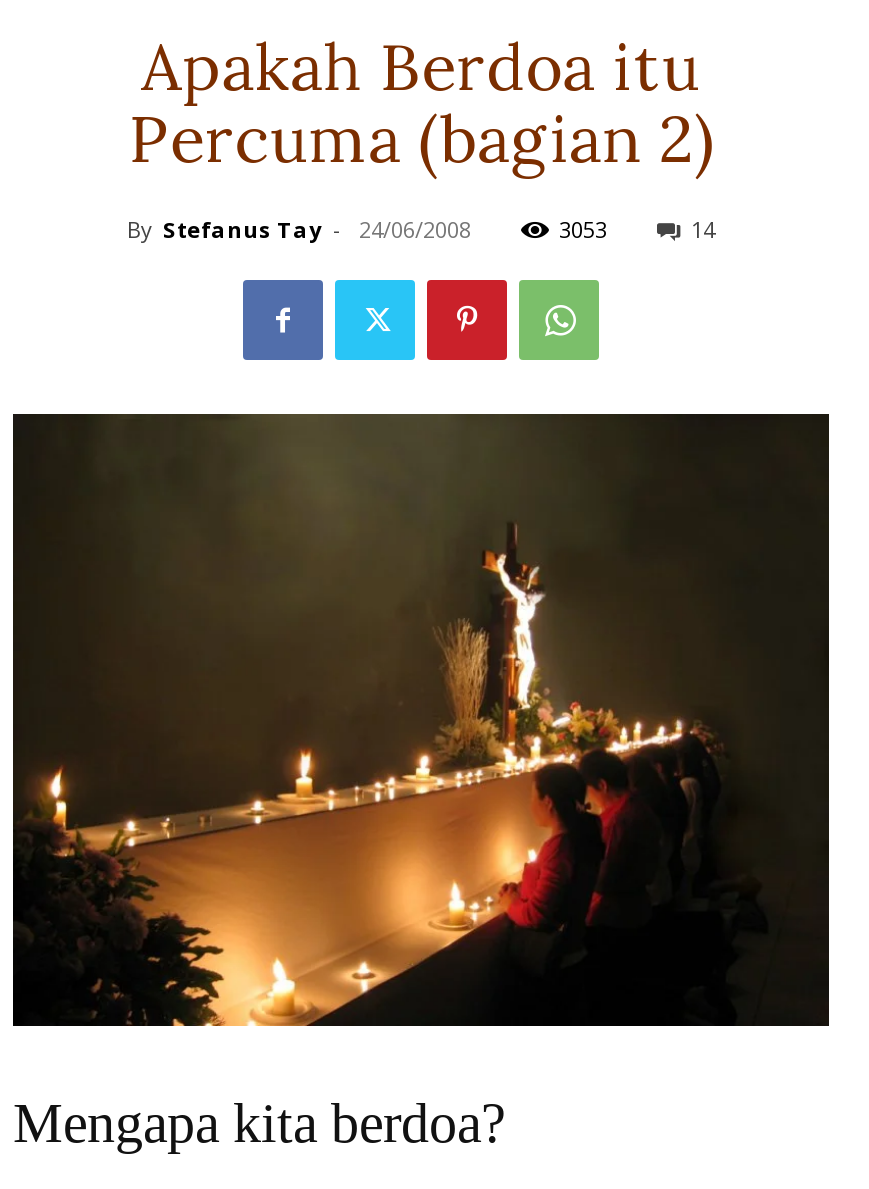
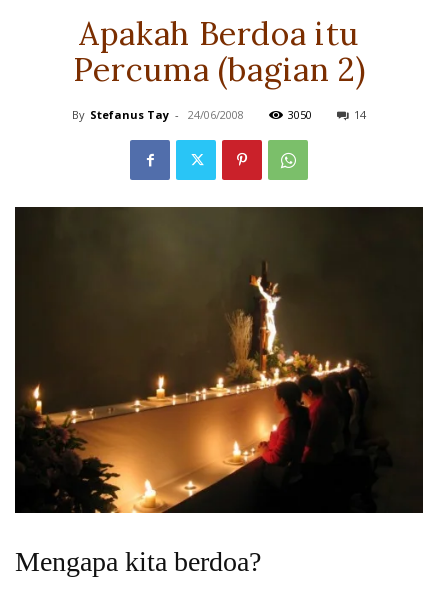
- 3053
+ 3050
